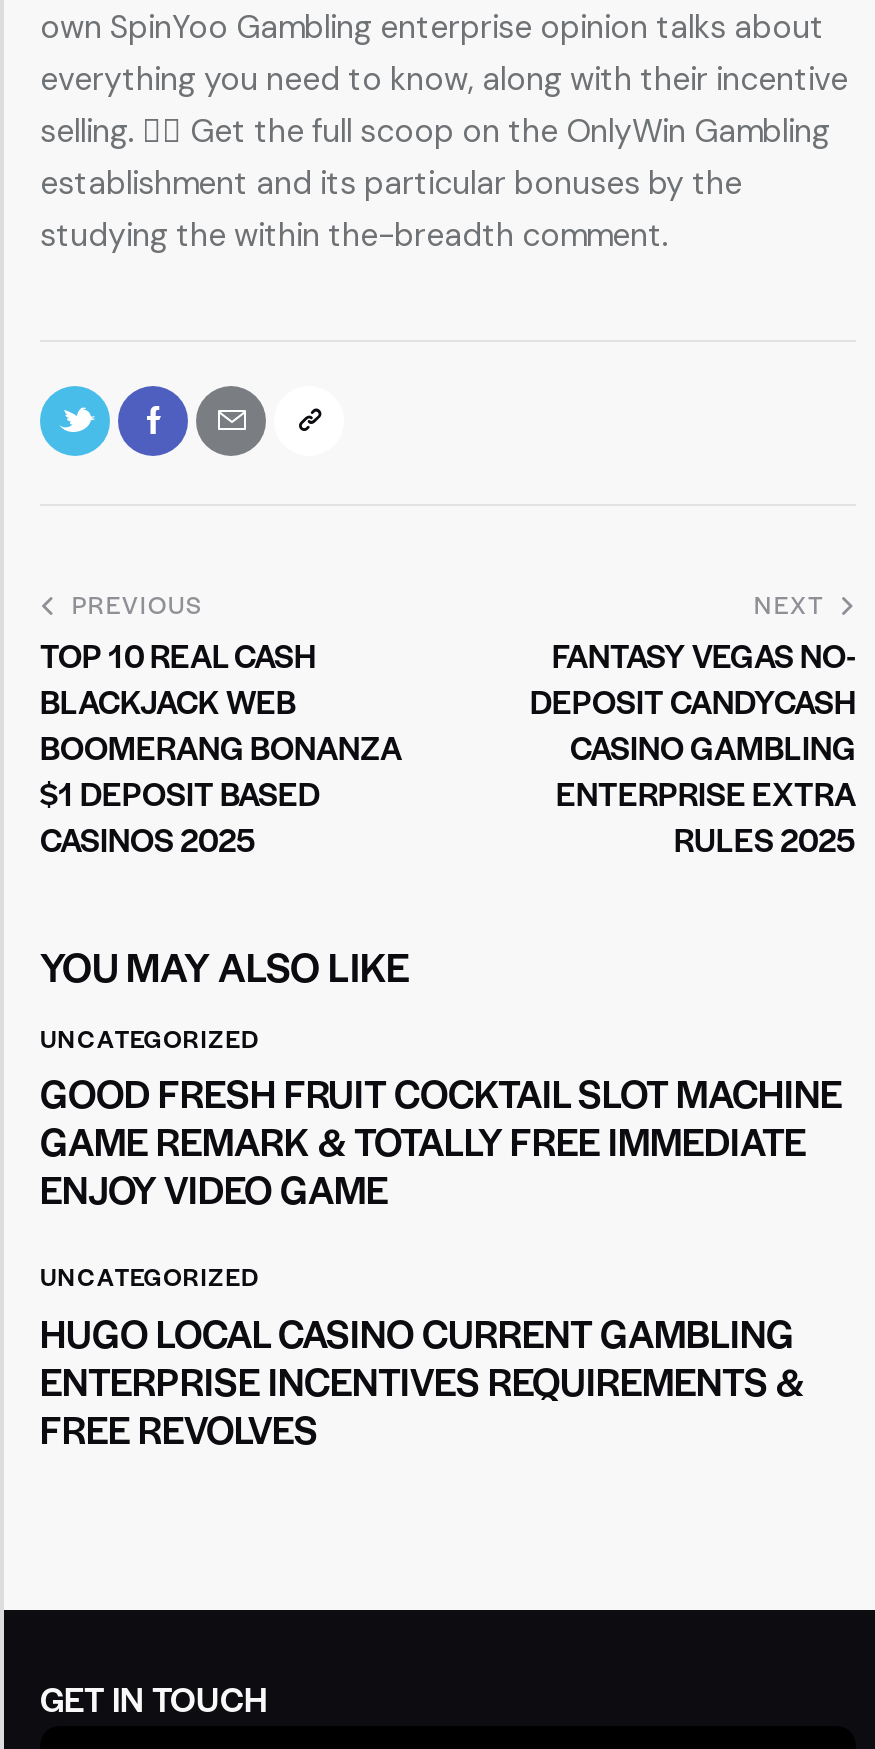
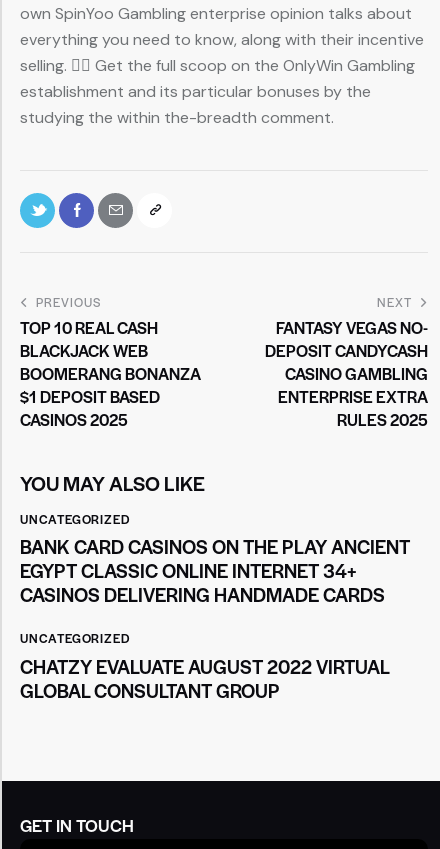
- GOOD FRESH FRUIT COCKTAIL SLOT MACHINE
- GAME REMARK & TOTALLY FREE IMMEDIATE
- ENJOY VIDEO GAME
+ BANK CARD CASINOS ON THE PLAY ANCIENT
+ EGYPT CLASSIC ONLINE INTERNET 34+
+ CASINOS DELIVERING HANDMADE CARDS

- HUGO LOCAL CASINO CURRENT GAMBLING
- ENTERPRISE INCENTIVES REQUIREMENTS &
- FREE REVOLVES
+ CHATZY EVALUATE AUGUST 2022 VIRTUAL
+ GLOBAL CONSULTANT GROUP
